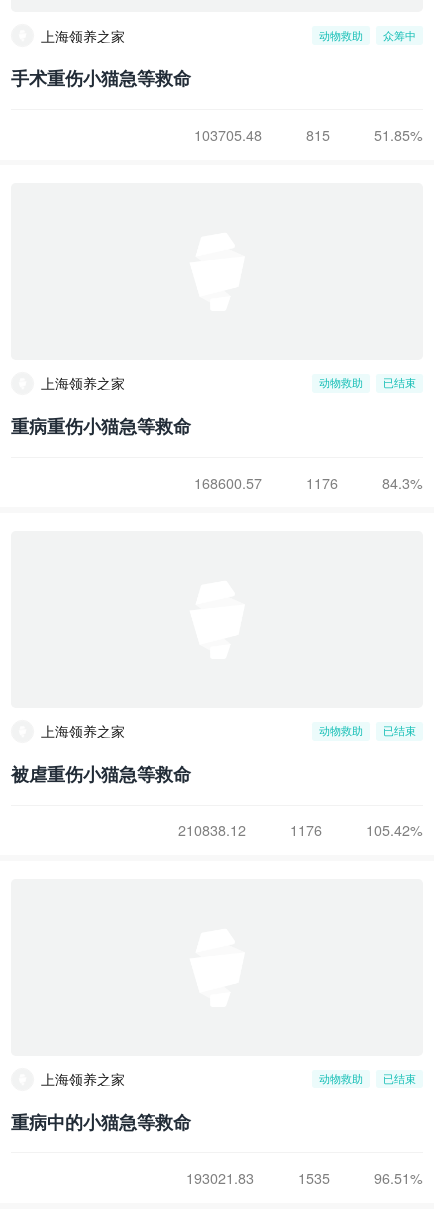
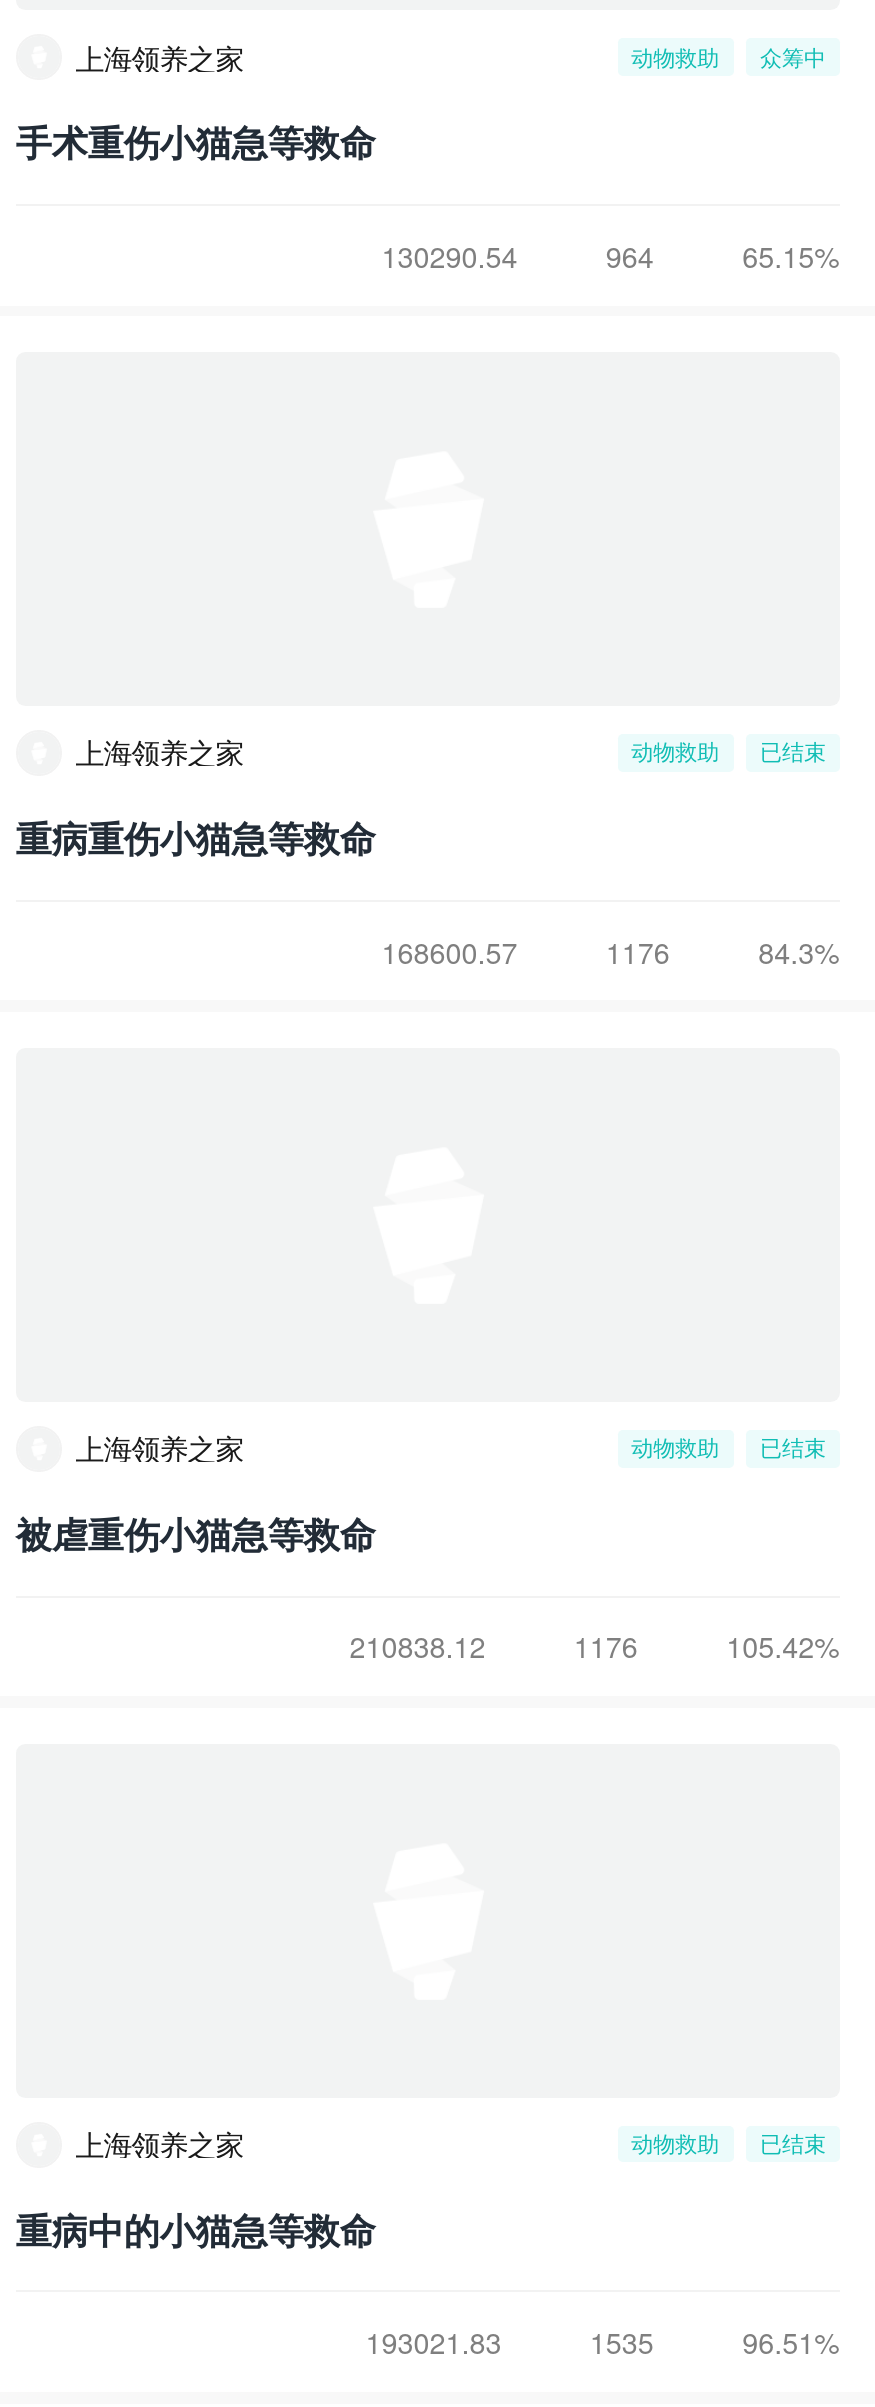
- 103705.48
+ 130290.54

- 815
+ 964

- 51.85%
+ 65.15%
